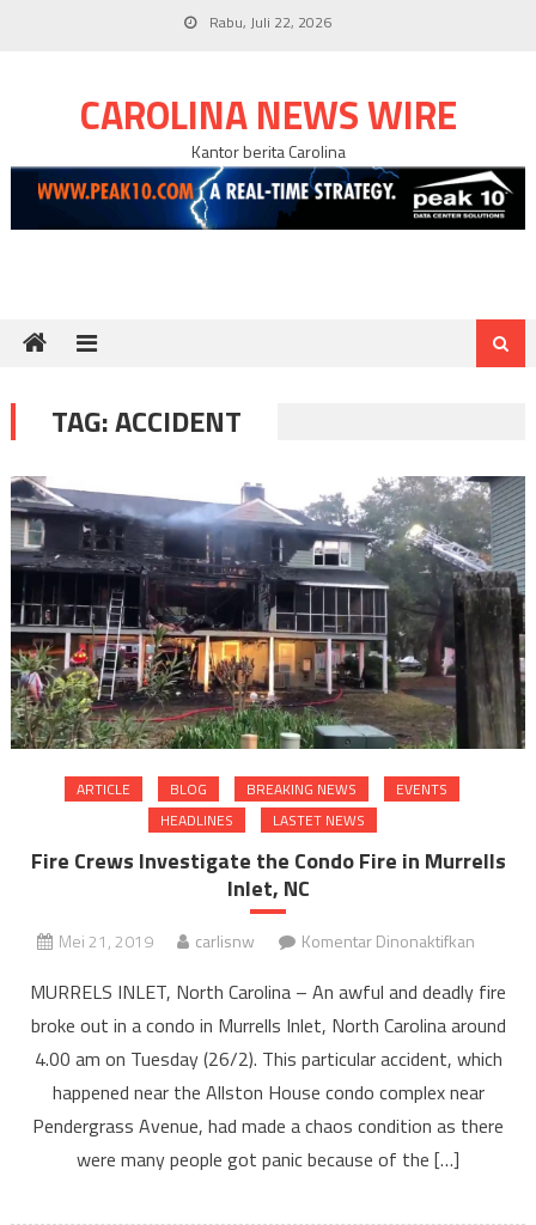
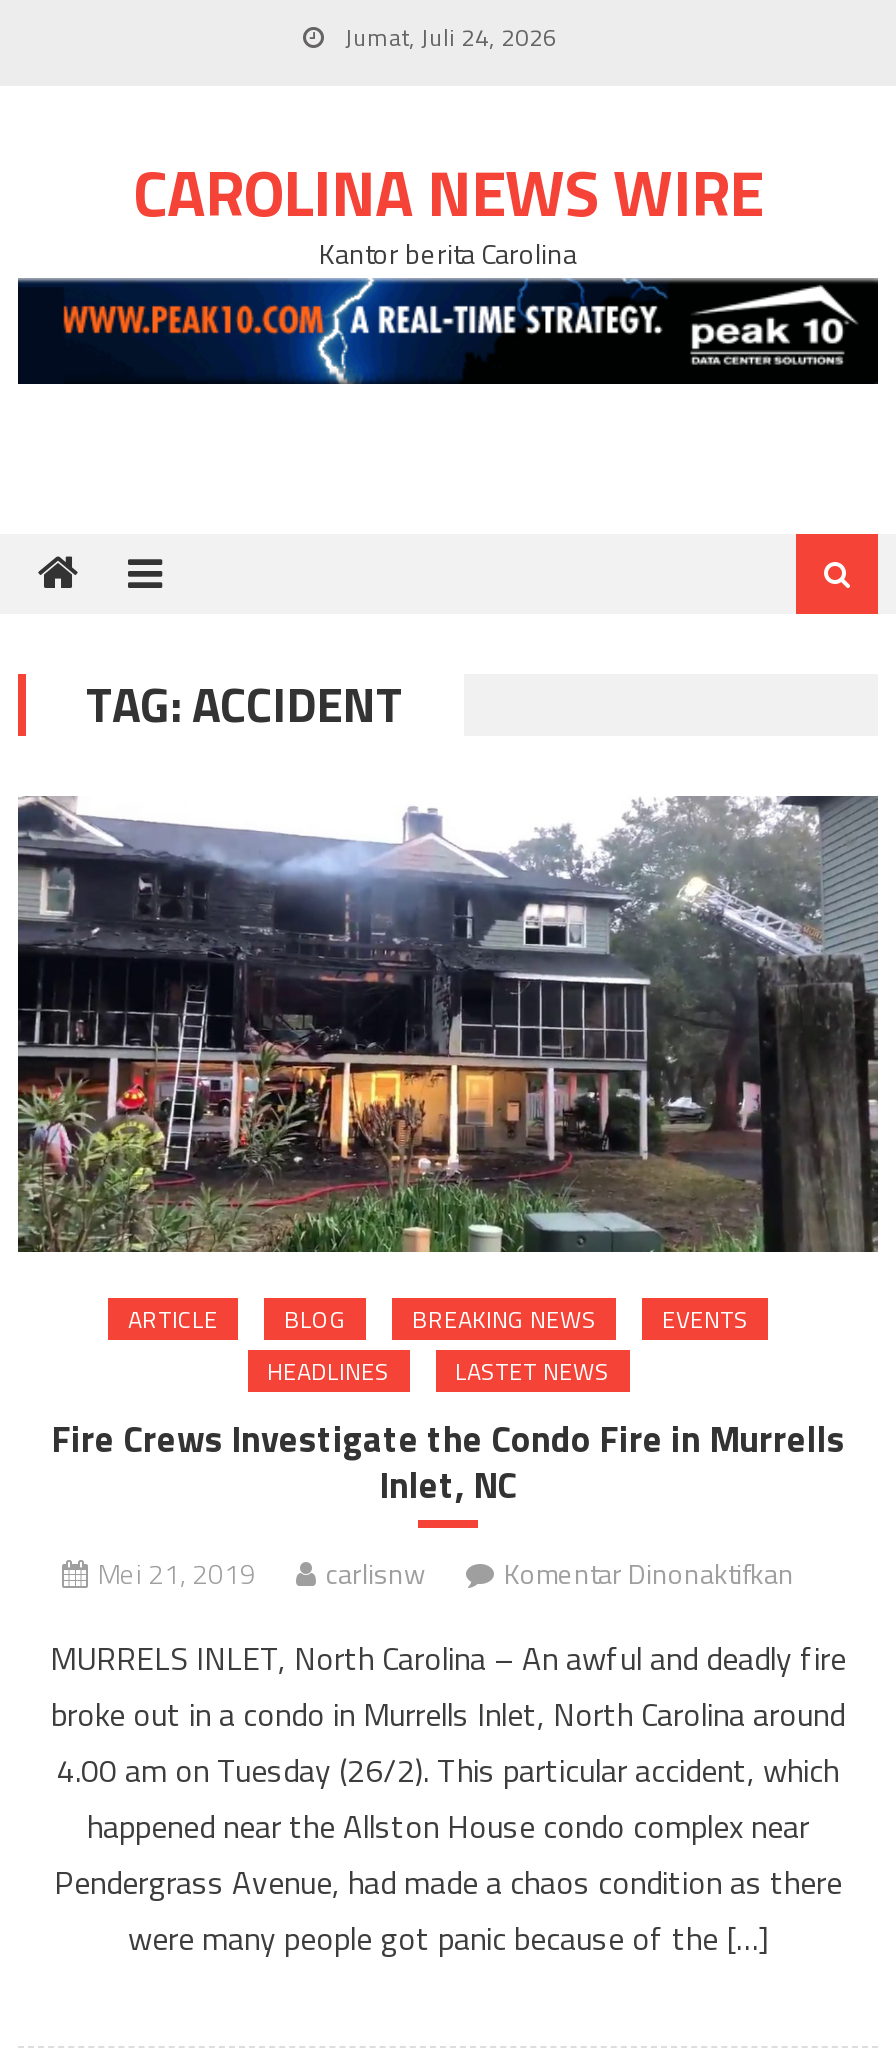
- Rabu, Juli 22, 2026
+ Jumat, Juli 24, 2026
